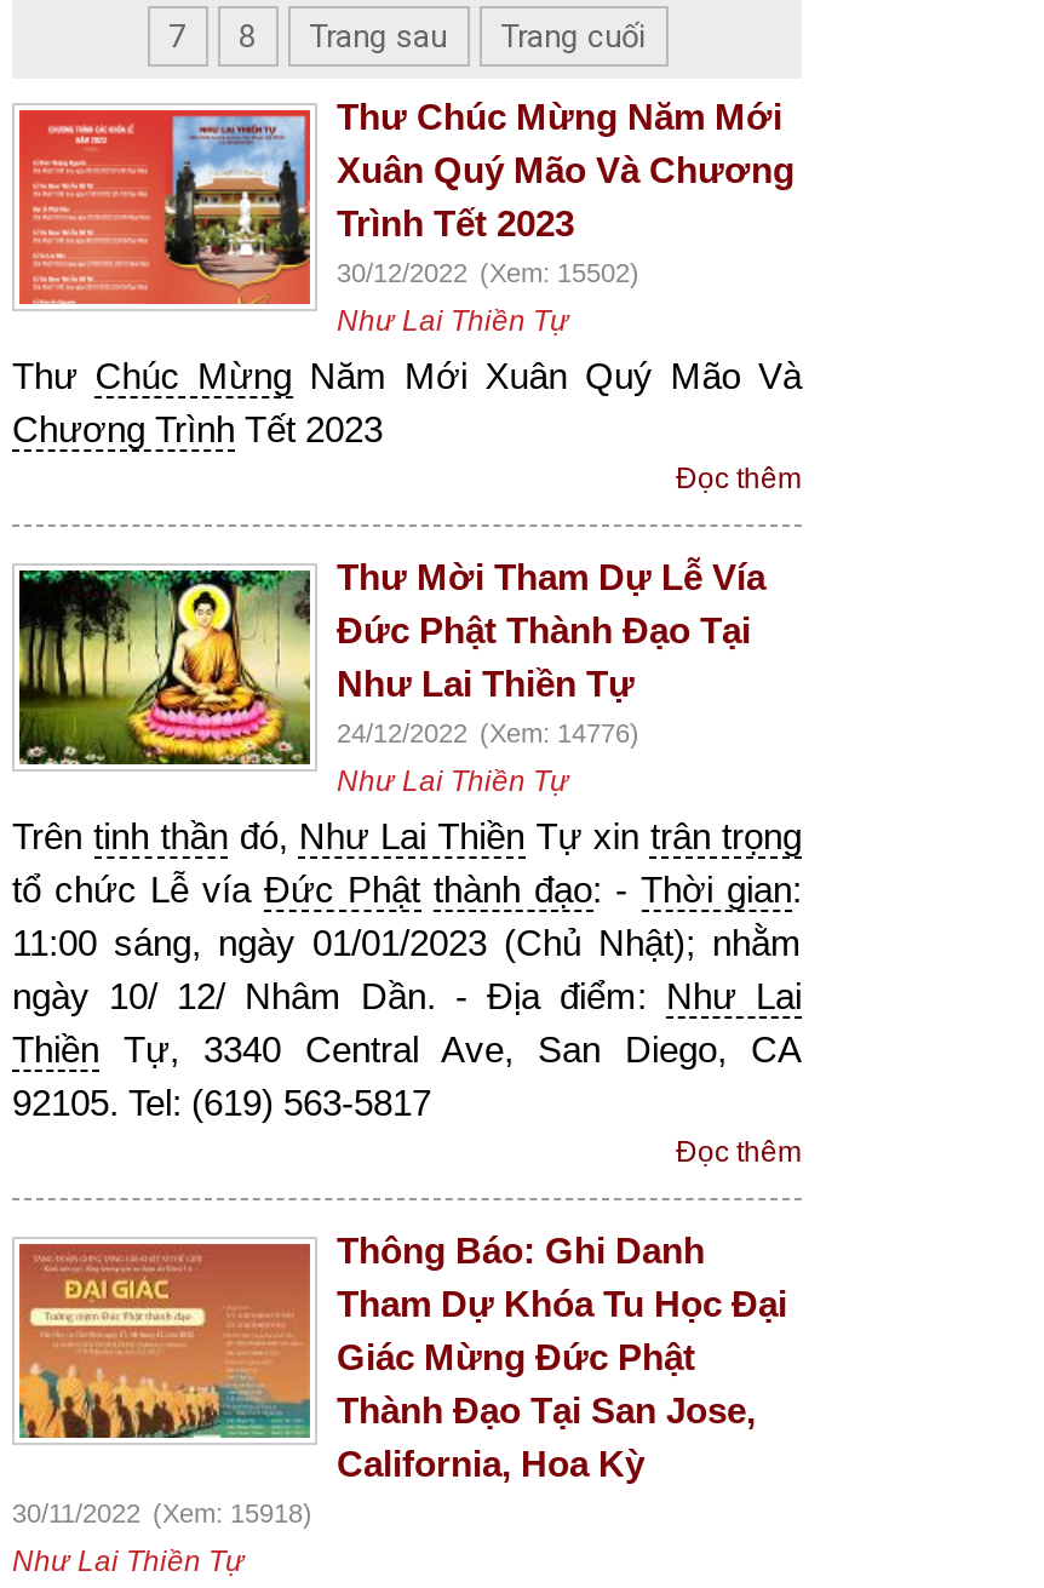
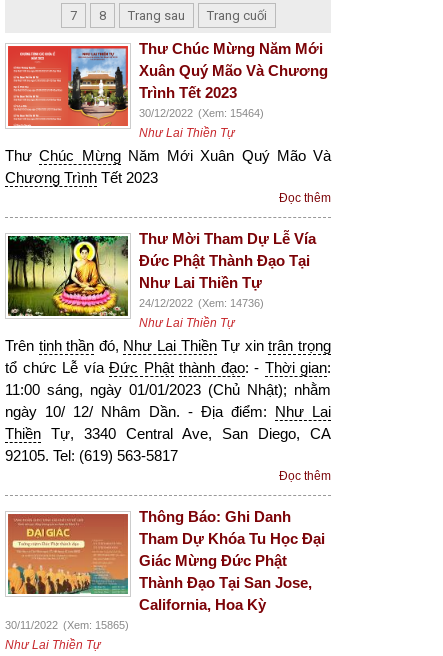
- 30/12/2022 (Xem: 15502)
+ 30/12/2022 (Xem: 15464)

- 24/12/2022 (Xem: 14776)
+ 24/12/2022 (Xem: 14736)

- 30/11/2022 (Xem: 15918)
+ 30/11/2022 (Xem: 15865)
